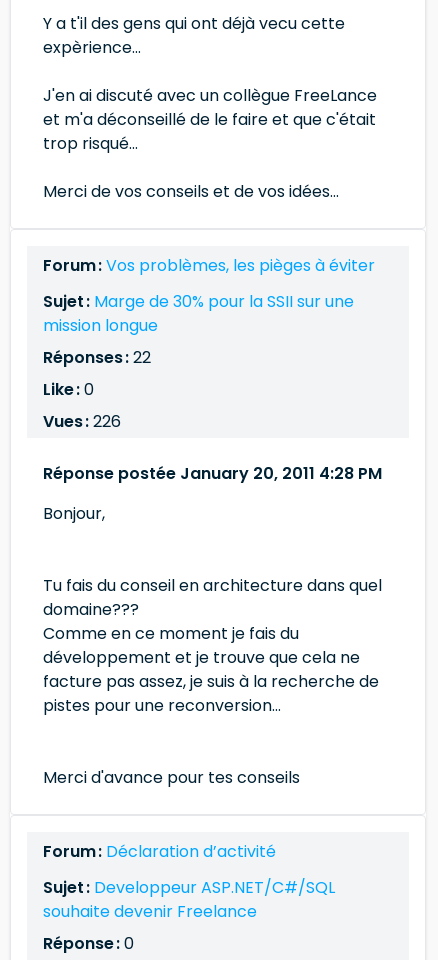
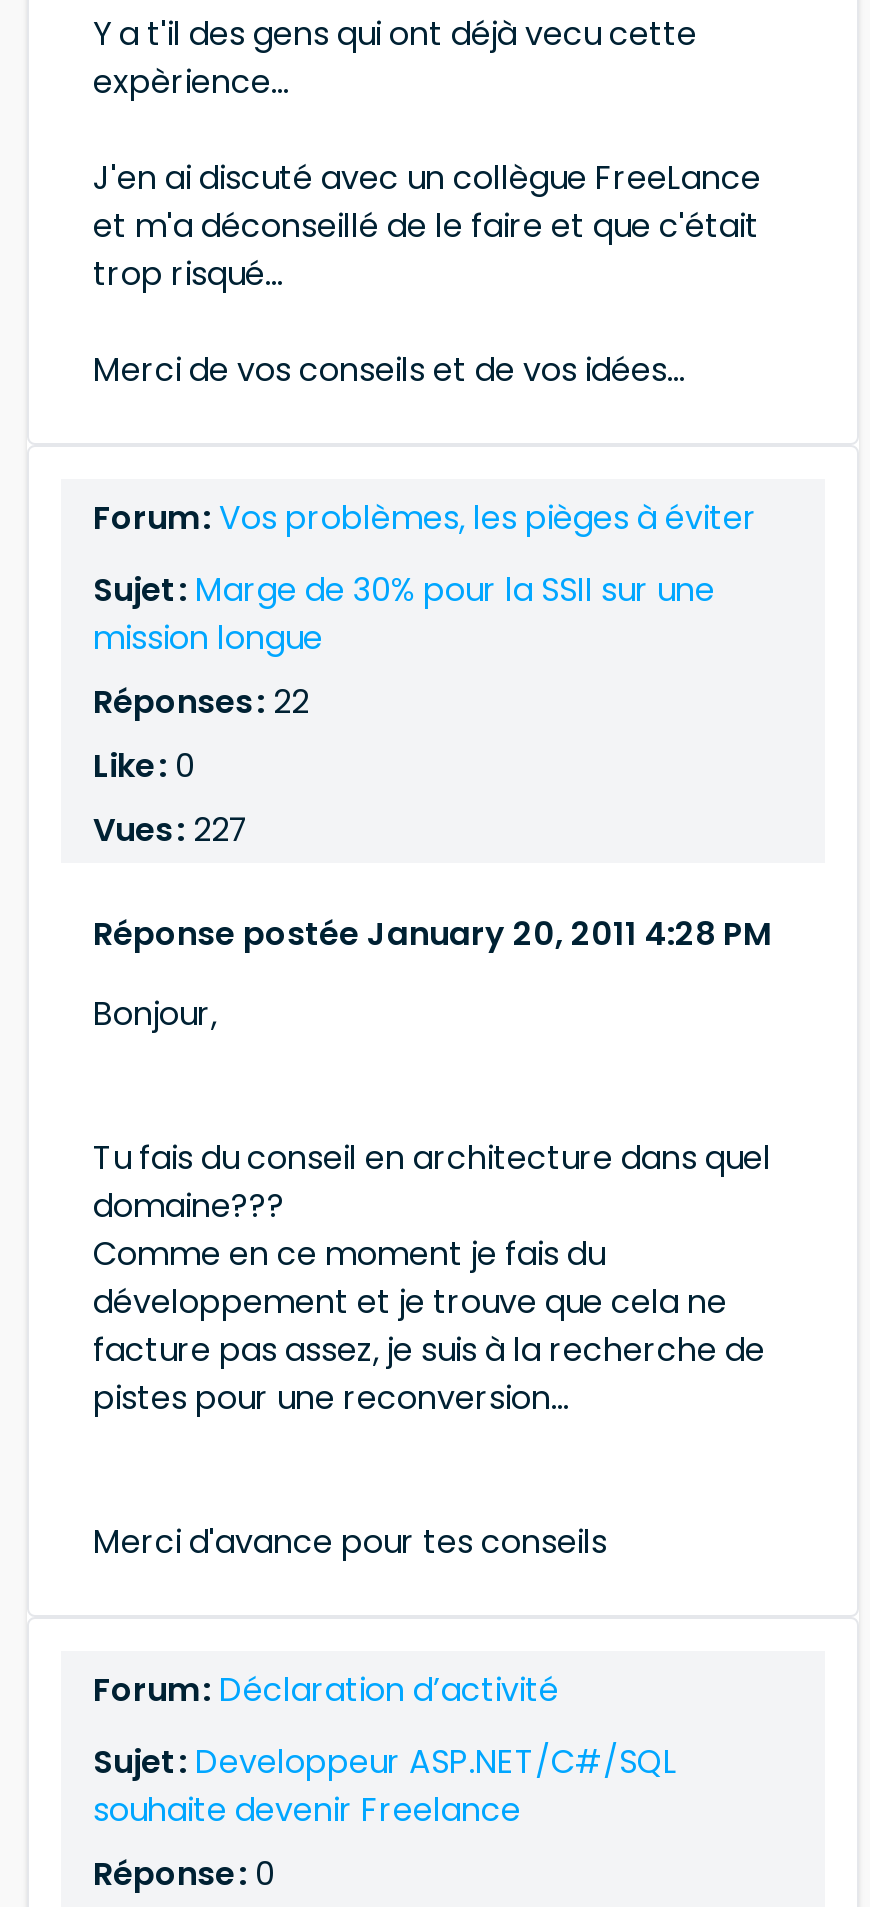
- Vues : 226
+ Vues : 227
